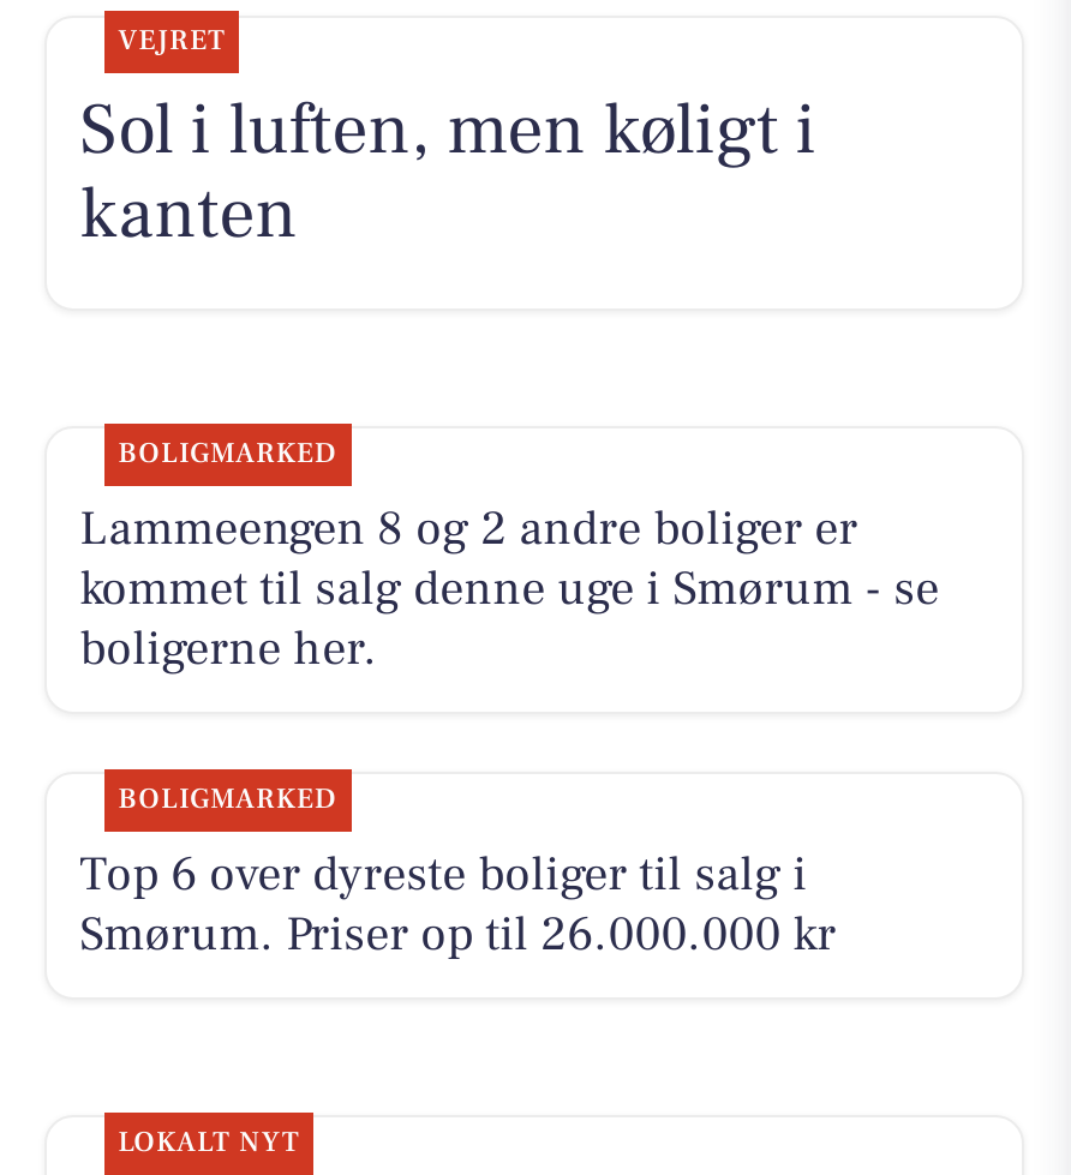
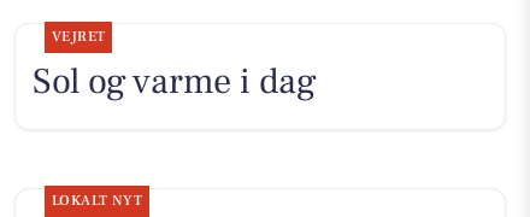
- Sol i luften, men køligt i
- kanten
- BOLIGMARKED
- Lammeengen 8 og 2 andre boliger er
- kommet til salg denne uge i Smørum - se
- boligerne her.
- BOLIGMARKED
- Top 6 over dyreste boliger til salg i
- Smørum. Priser op til 26.000.000 kr
+ Sol og varme i dag
